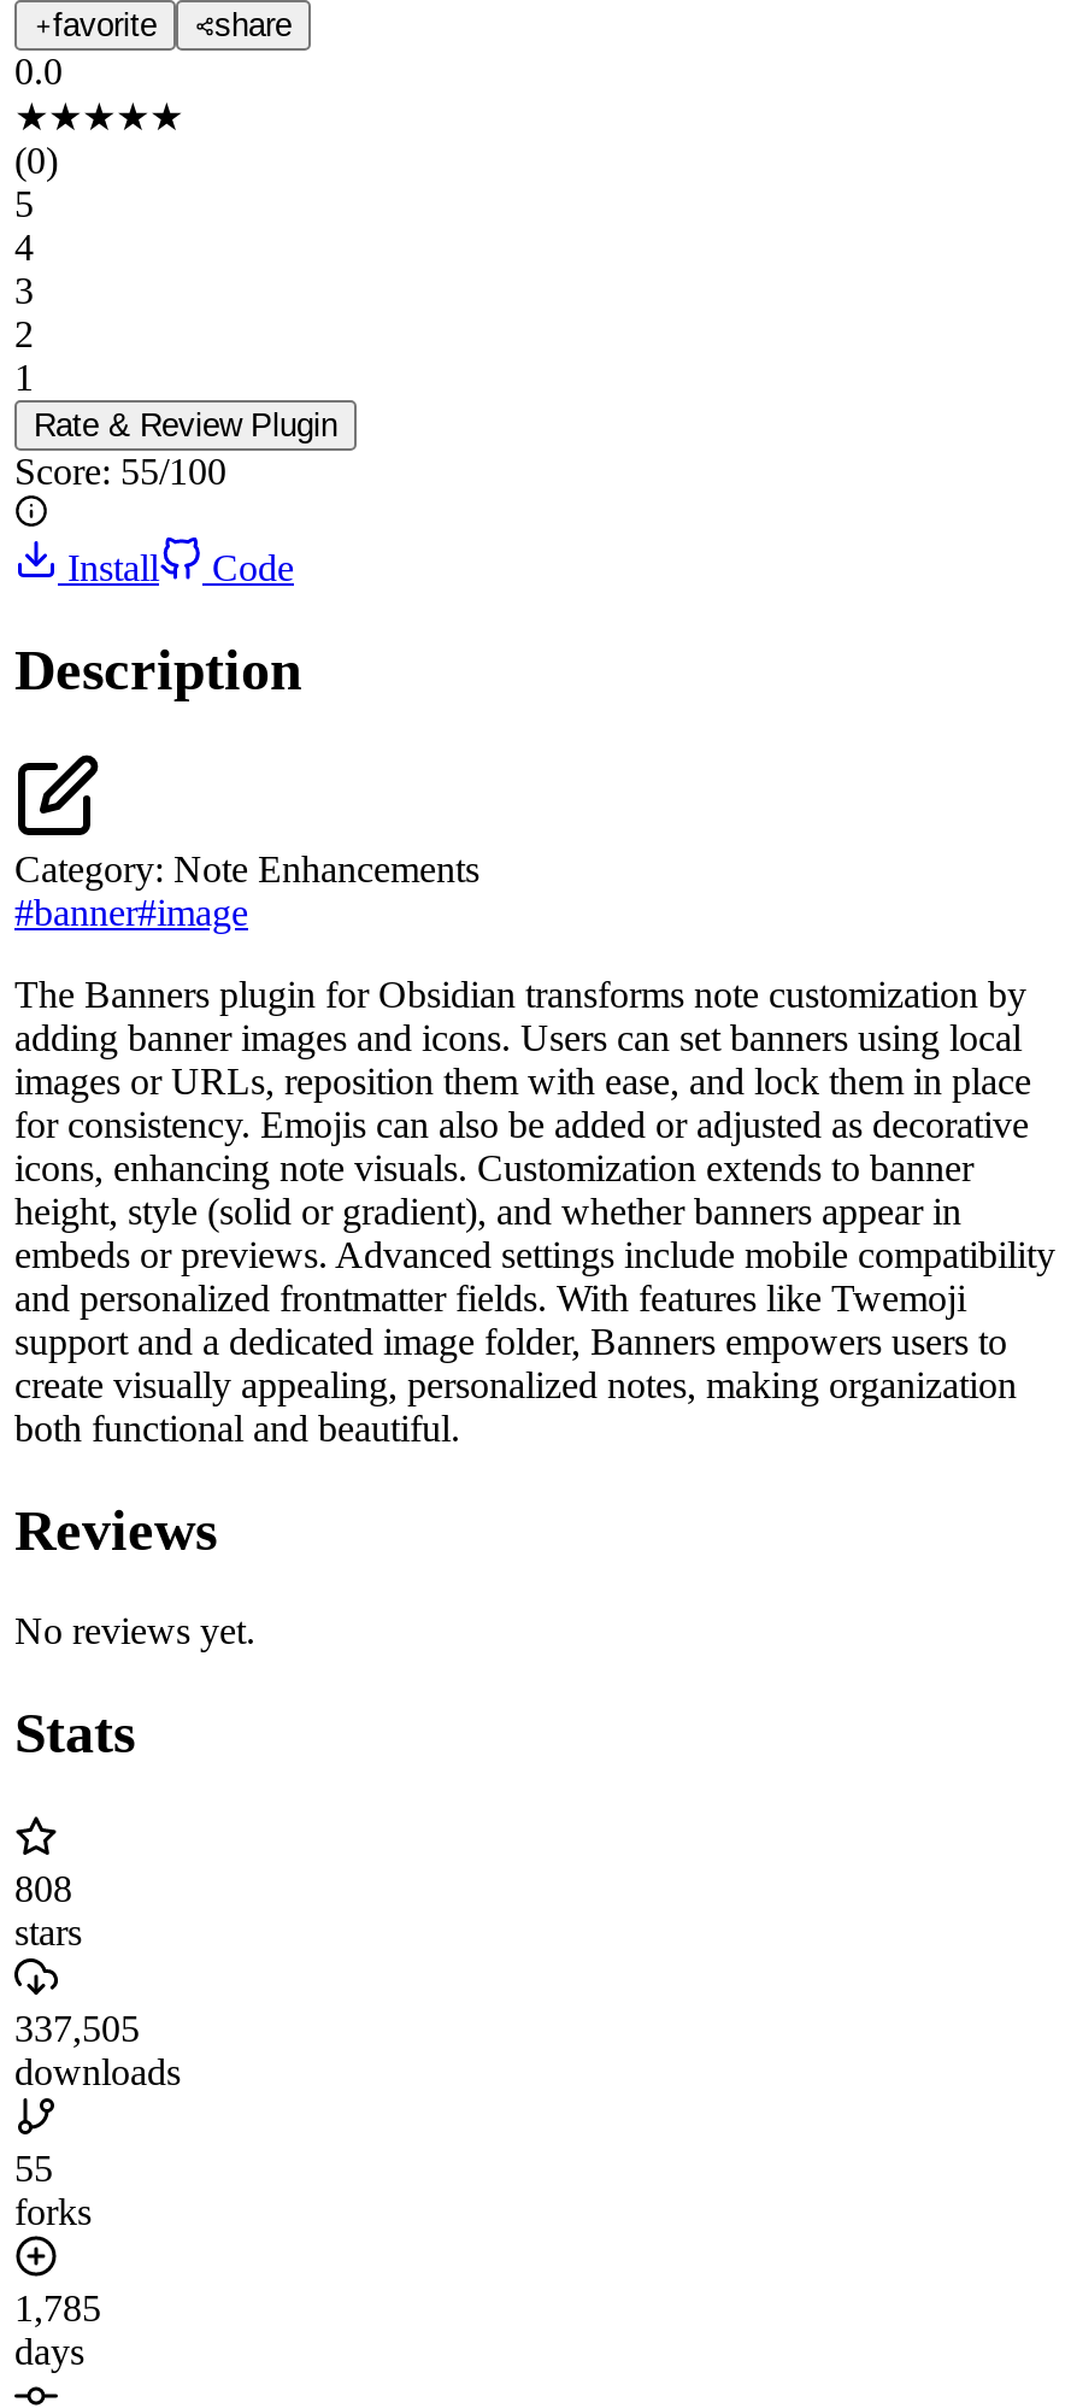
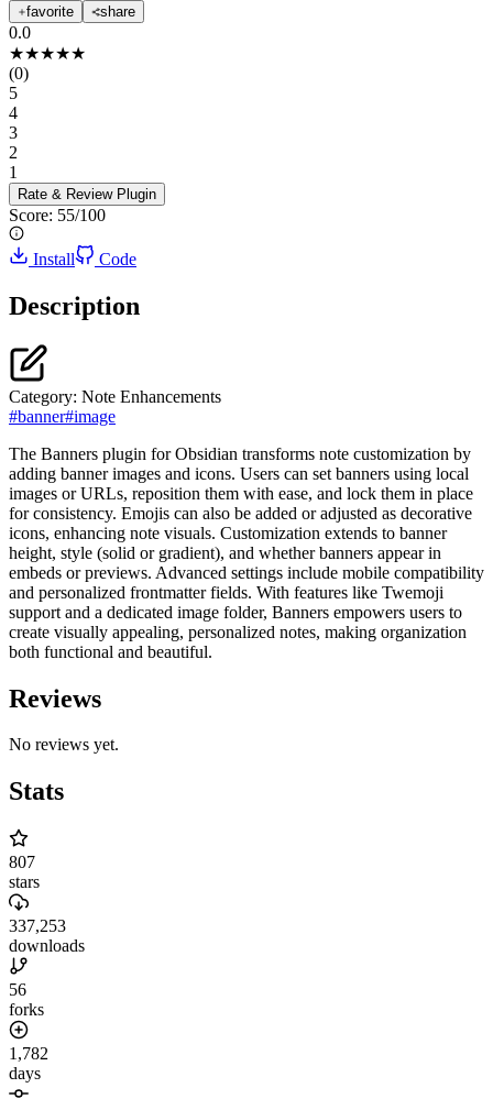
- 808
+ 807

- 337,505
+ 337,253

- 55
+ 56

- 1,785
+ 1,782
